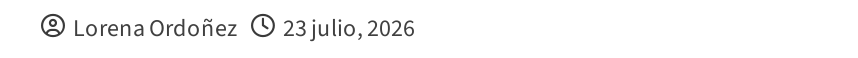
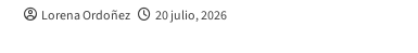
- Lorena Ordoñez 23 julio, 2026
+ Lorena Ordoñez 20 julio, 2026
